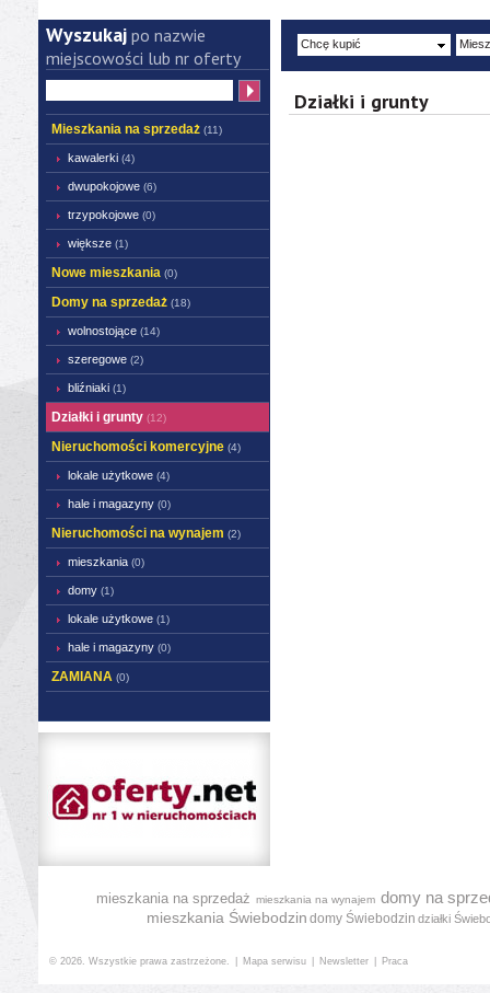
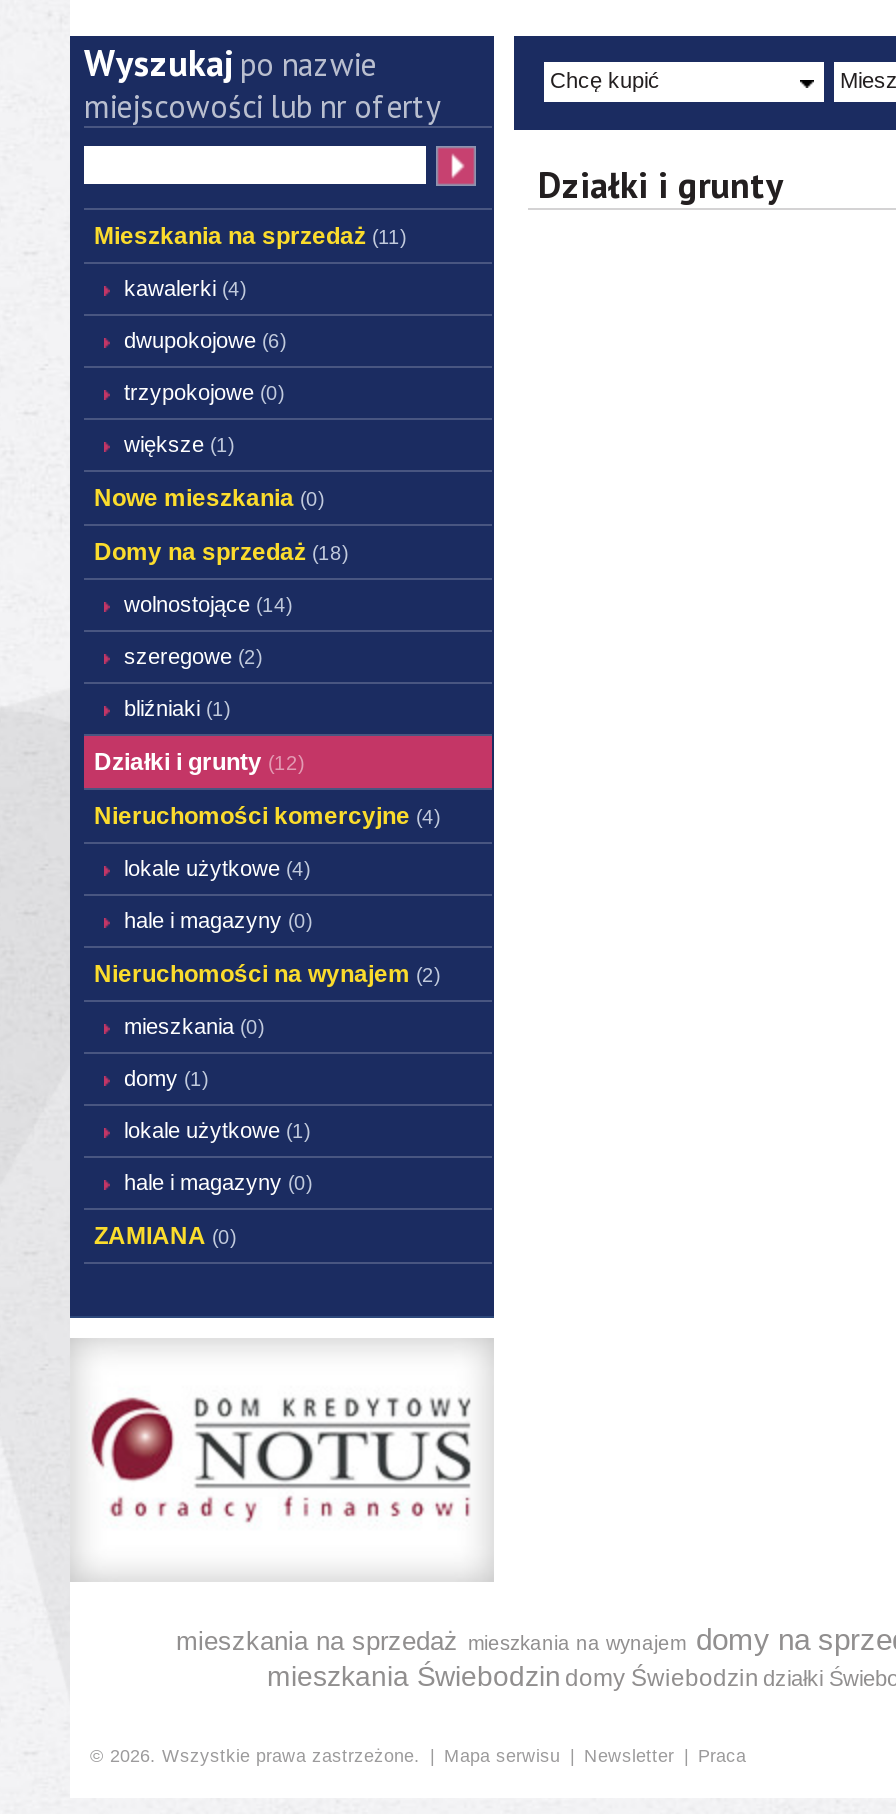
- [image]
+ [image]
